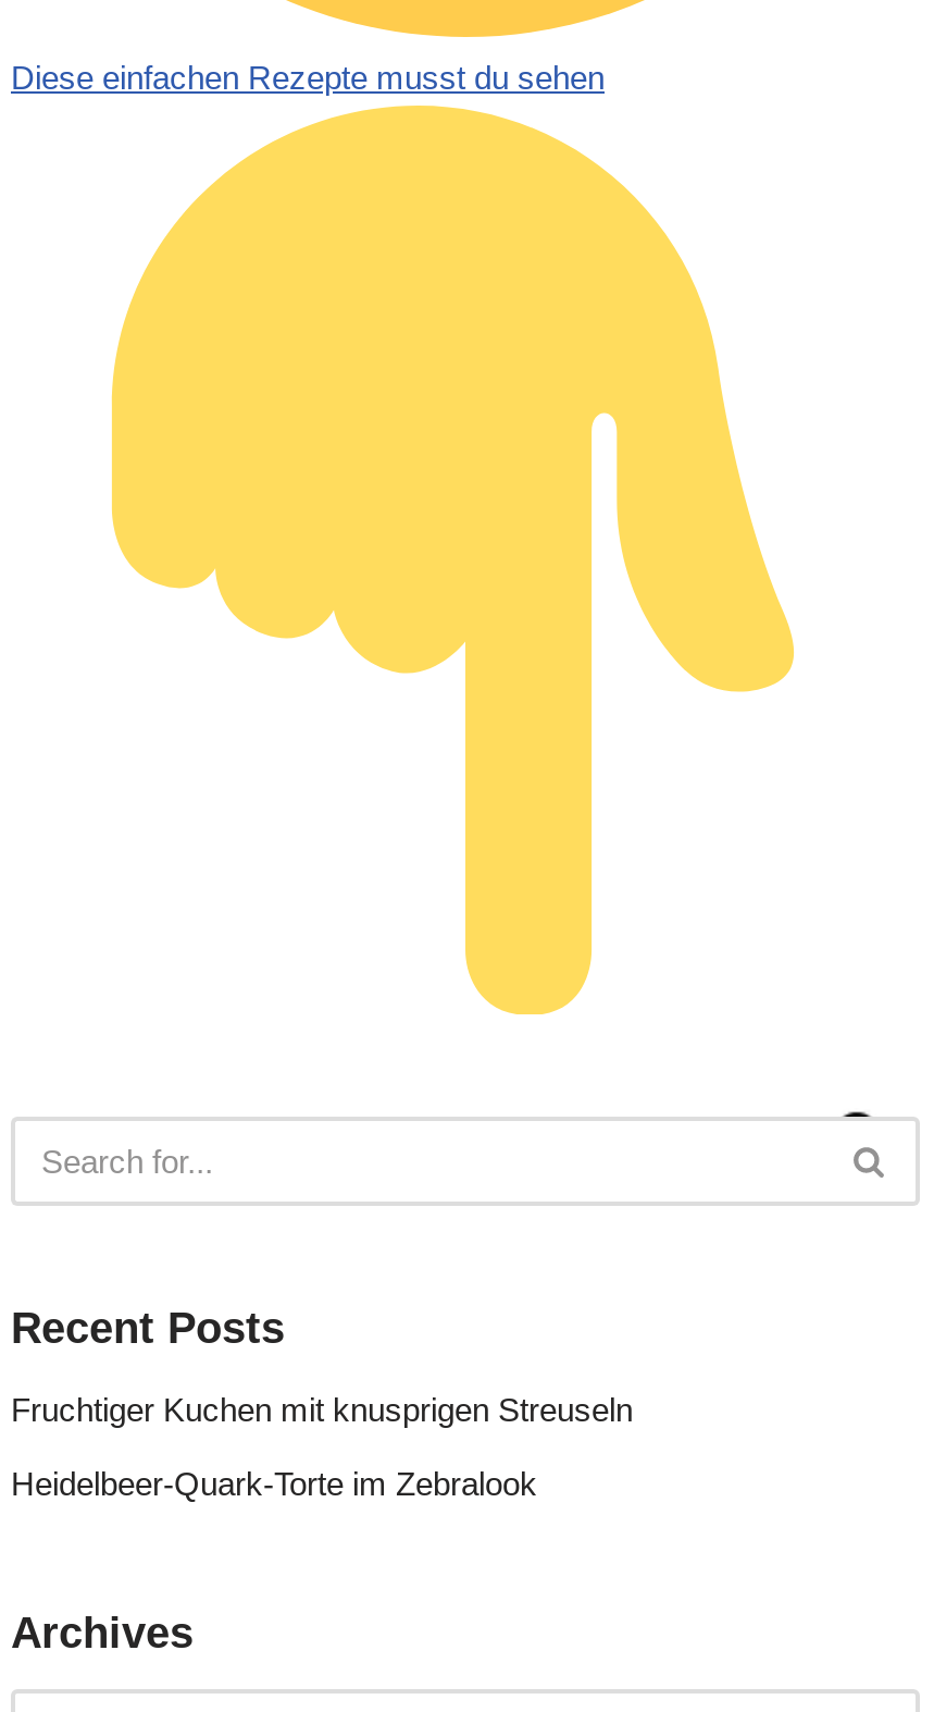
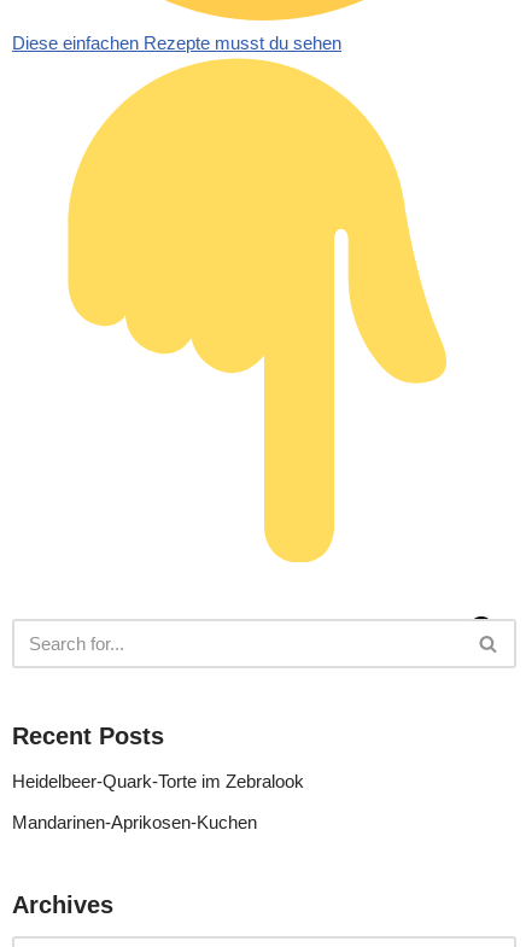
- Fruchtiger Kuchen mit knusprigen Streuseln

moved up: Heidelbeer-Quark-Torte im Zebralook

+ Mandarinen-Aprikosen-Kuchen
